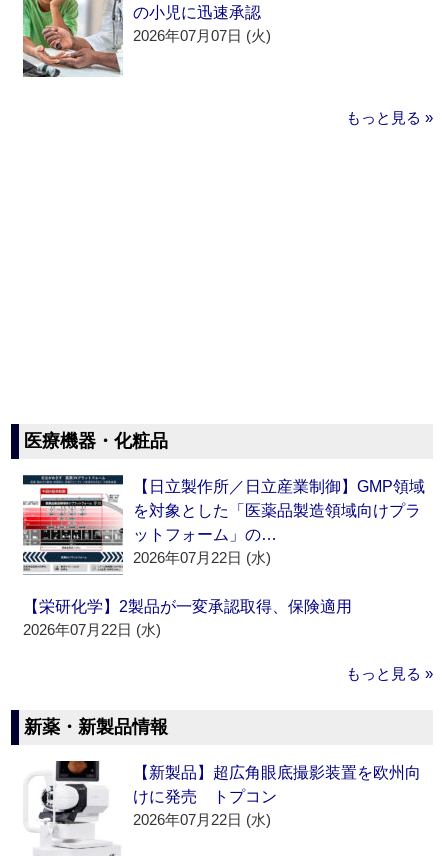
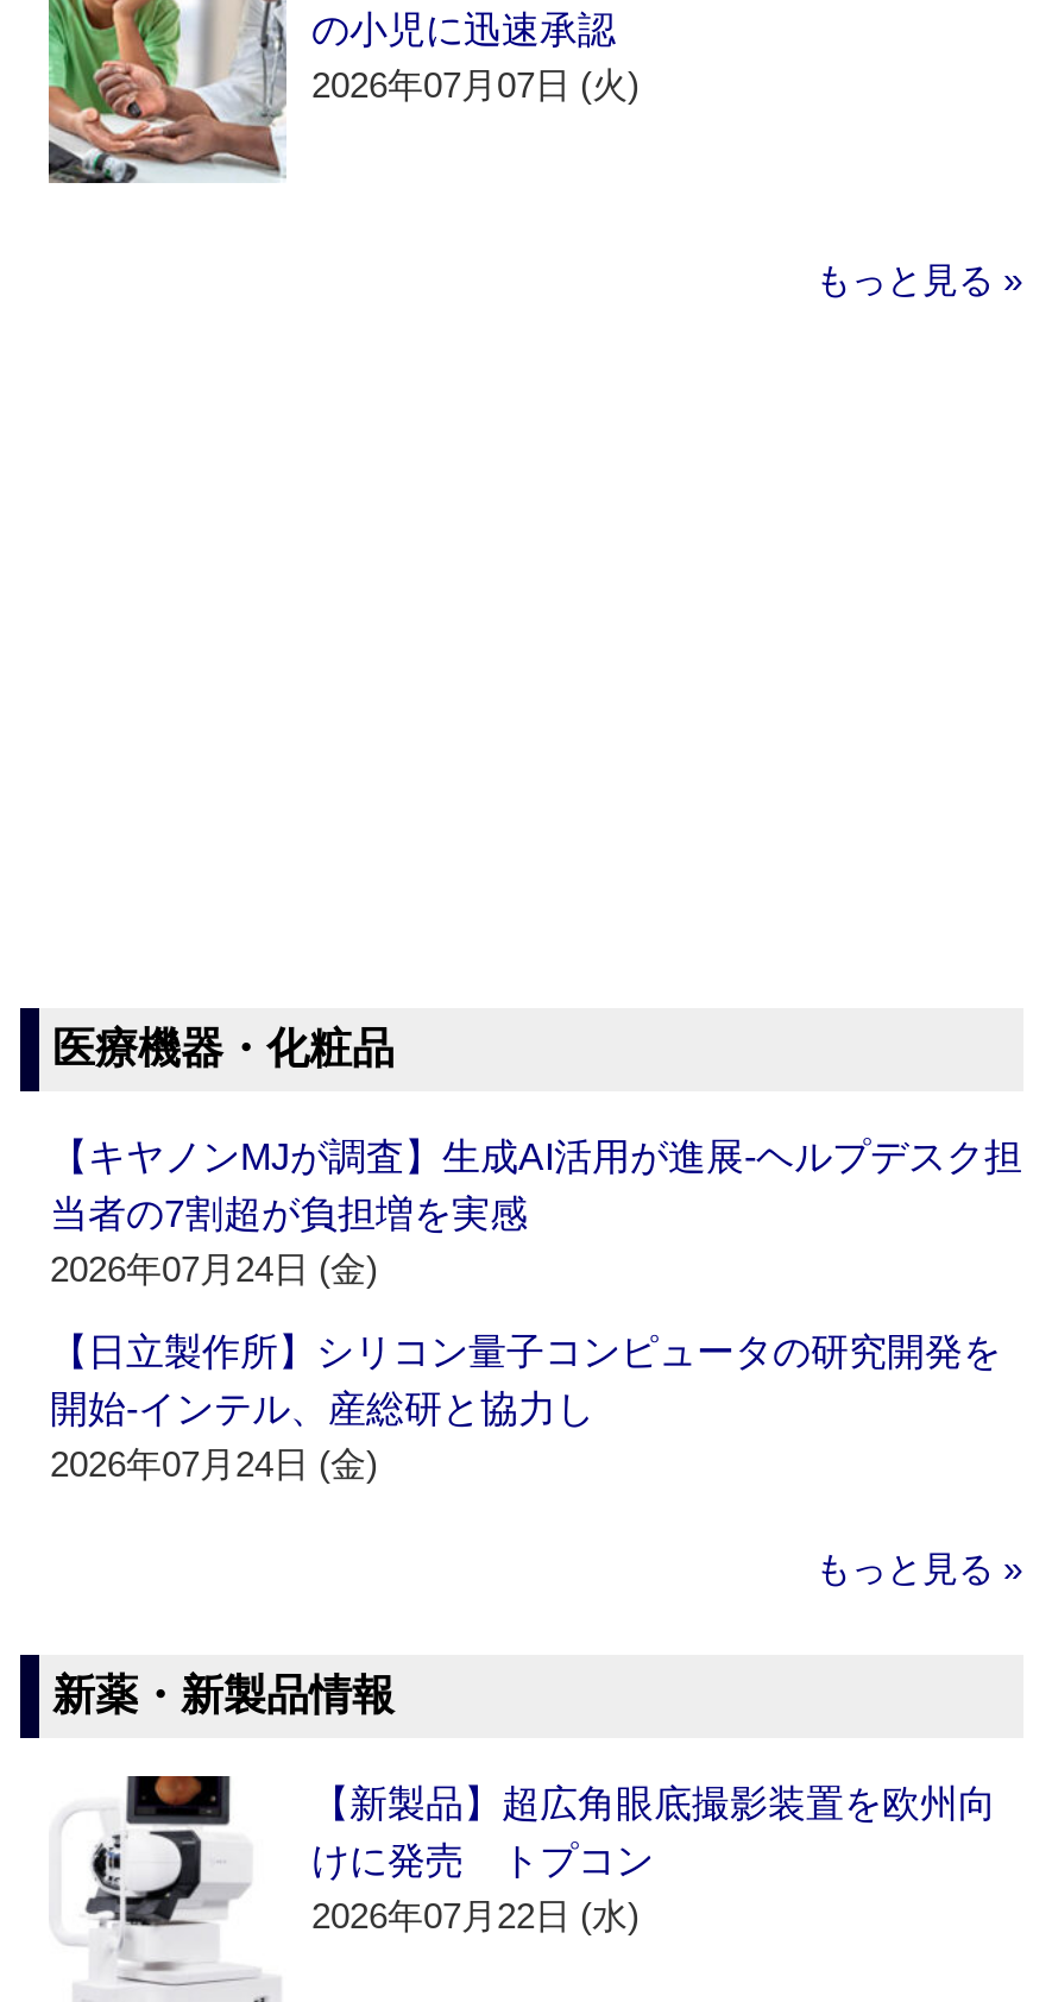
- 【日立製作所／日立産業制御】GMP領域
- を対象とした「医薬品製造領域向けプラ
- ットフォーム」の…
- 2026年07月22日 (水)
+ 【キヤノンMJが調査】生成AI活用が進展‐ヘルプデスク担
+ 当者の7割超が負担増を実感
+ 2026年07月24日 (金)

- 【栄研化学】2製品が一変承認取得、保険適用
- 2026年07月22日 (水)
+ 【日立製作所】シリコン量子コンピュータの研究開発を
+ 開始‐インテル、産総研と協力し
+ 2026年07月24日 (金)
